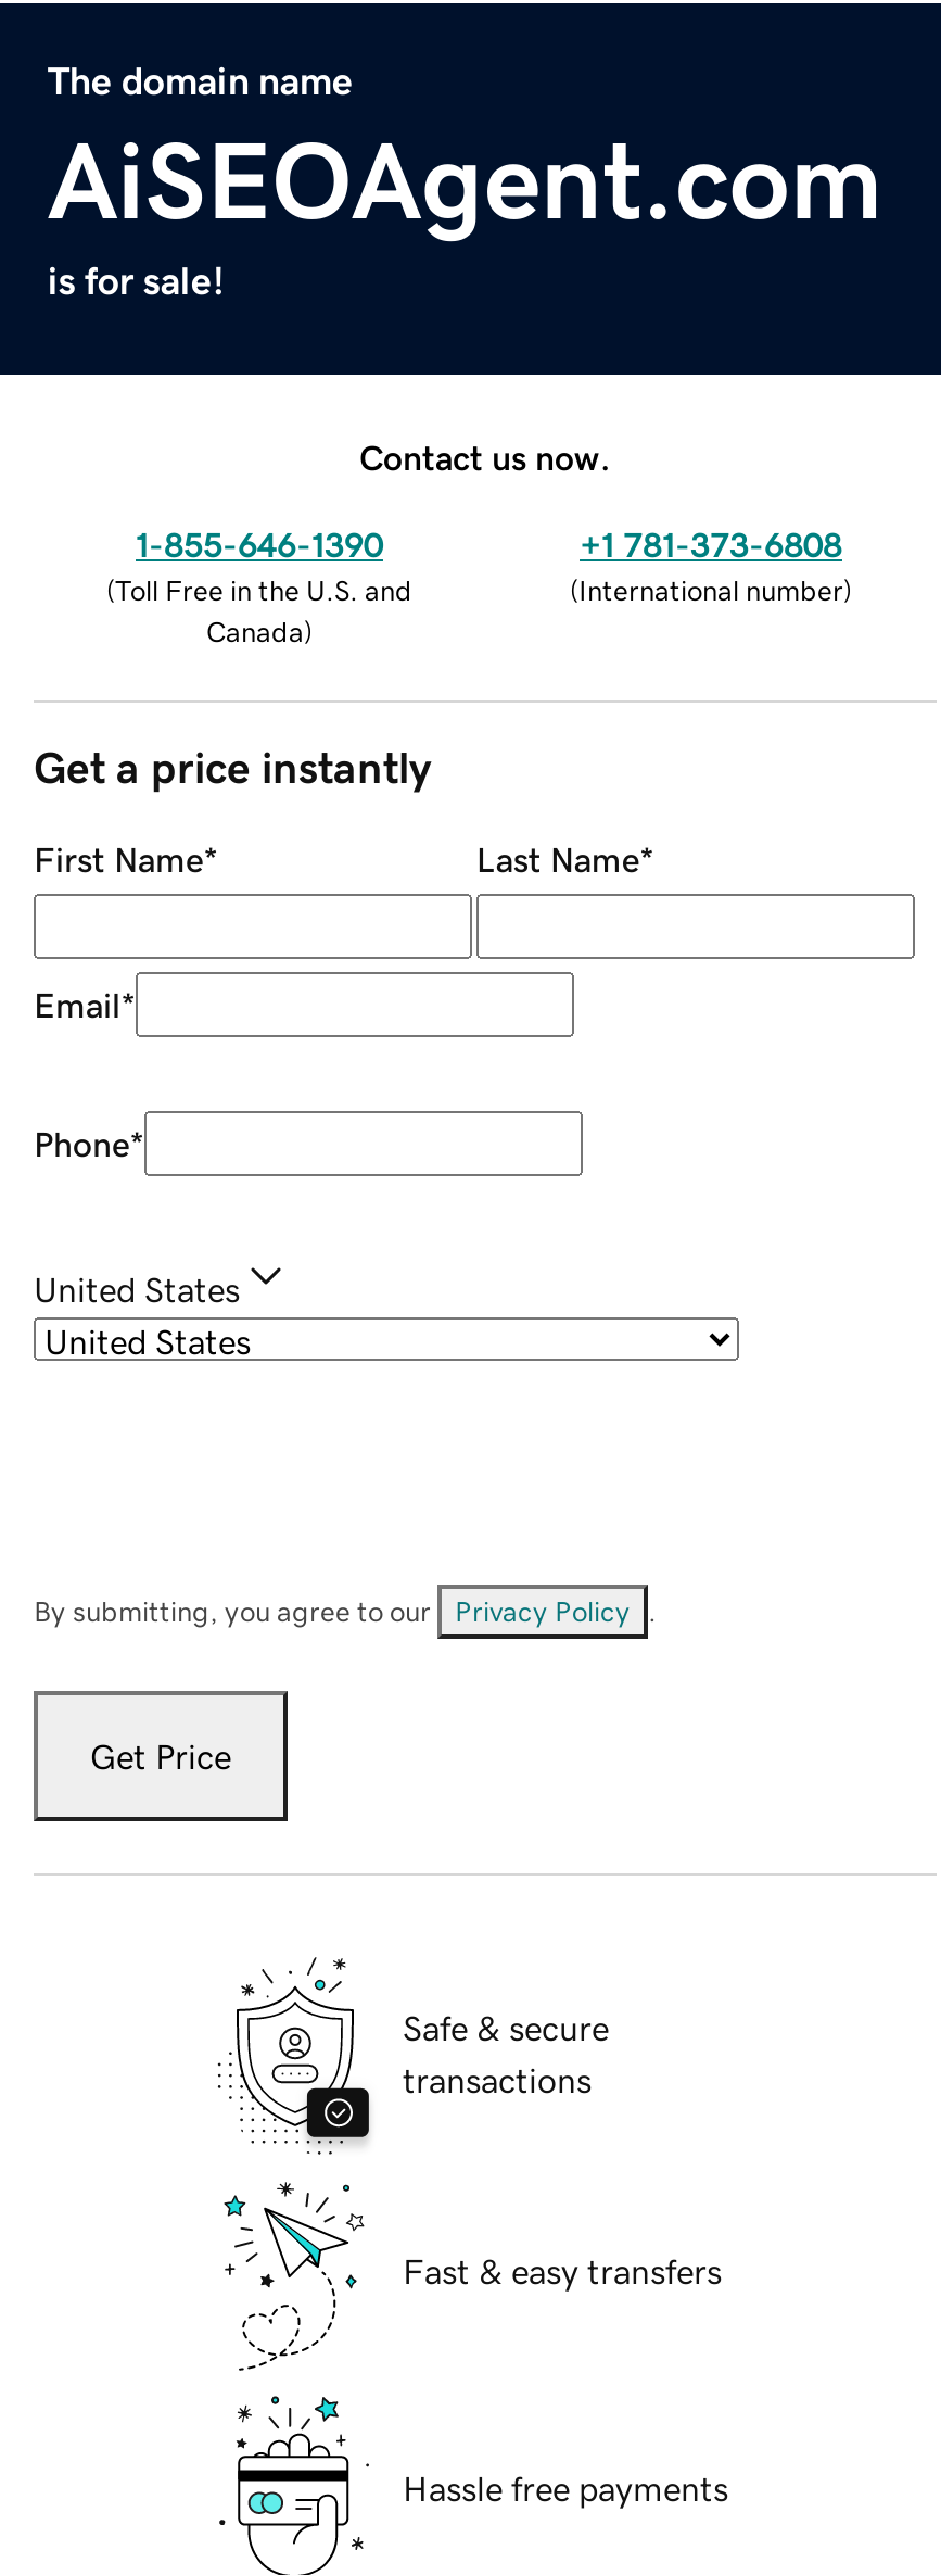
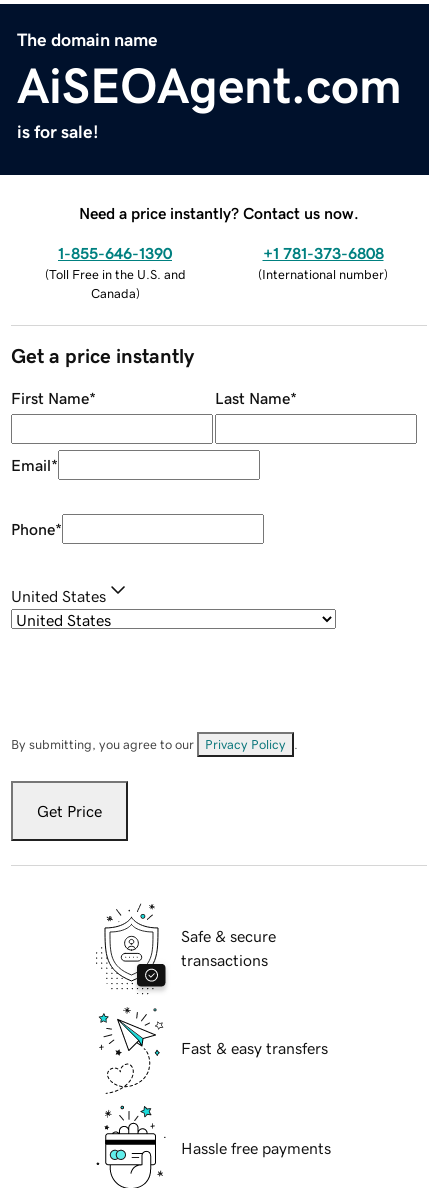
- Contact us now.
+ Need a price instantly? Contact us now.
